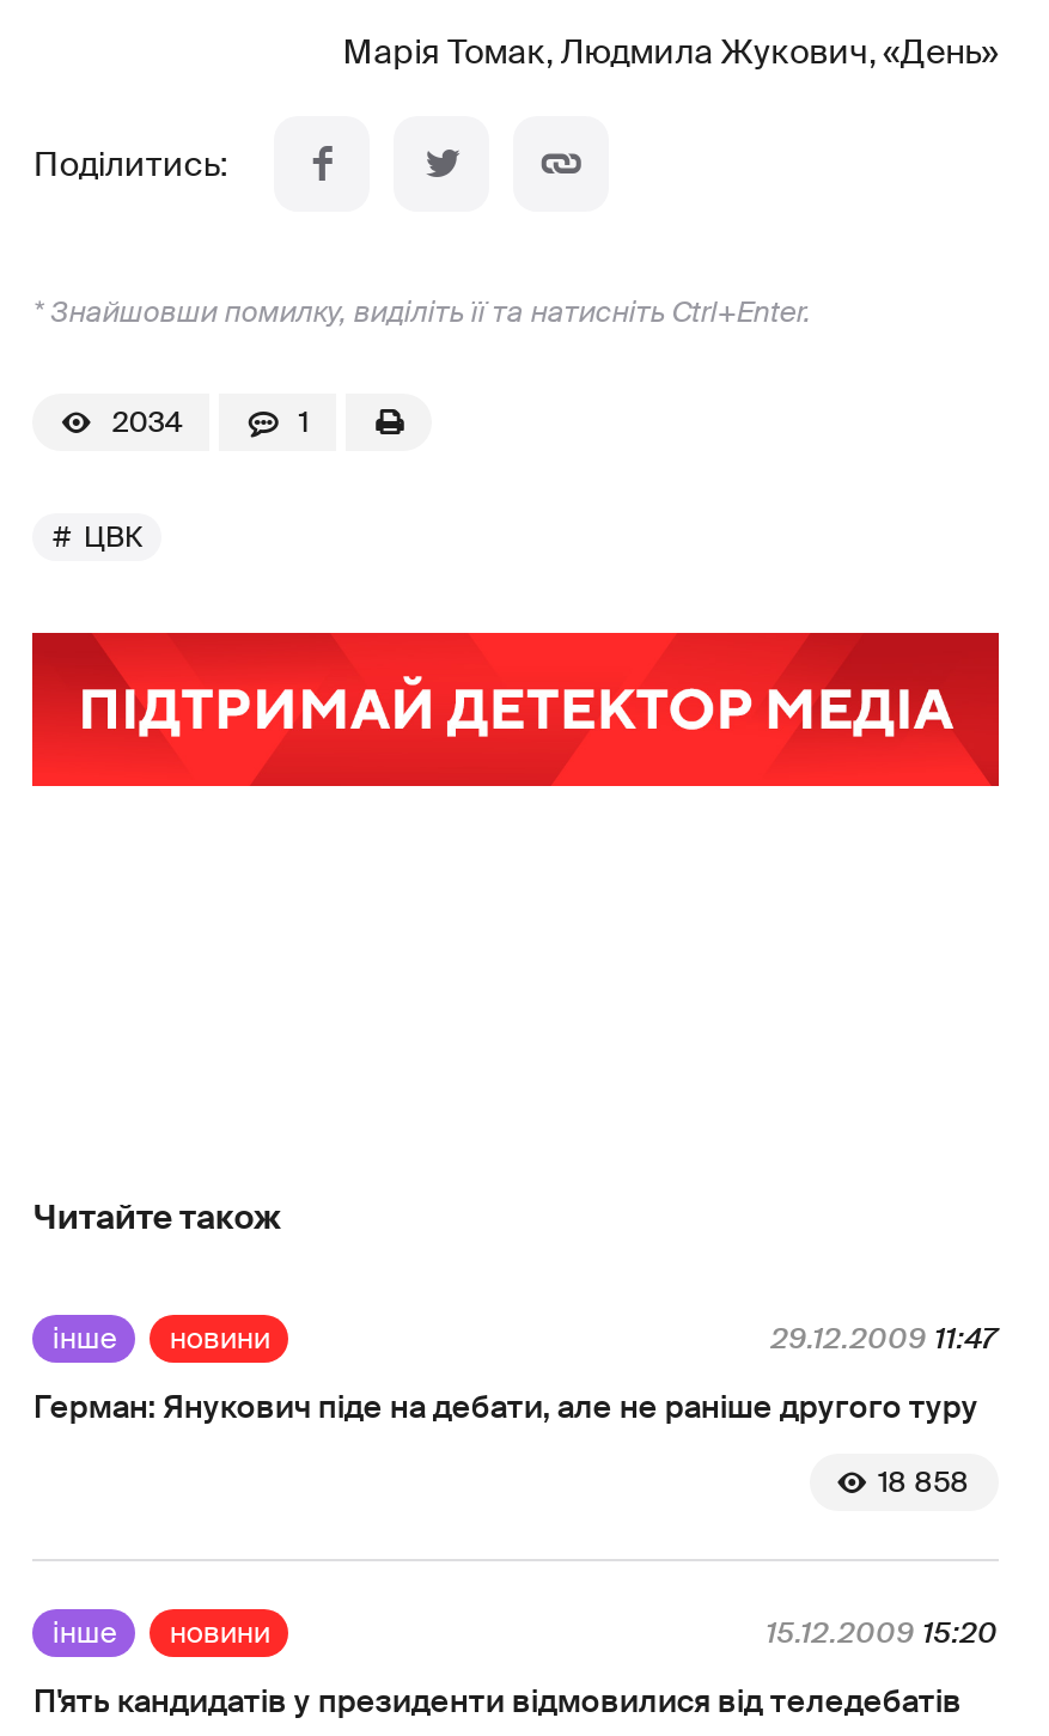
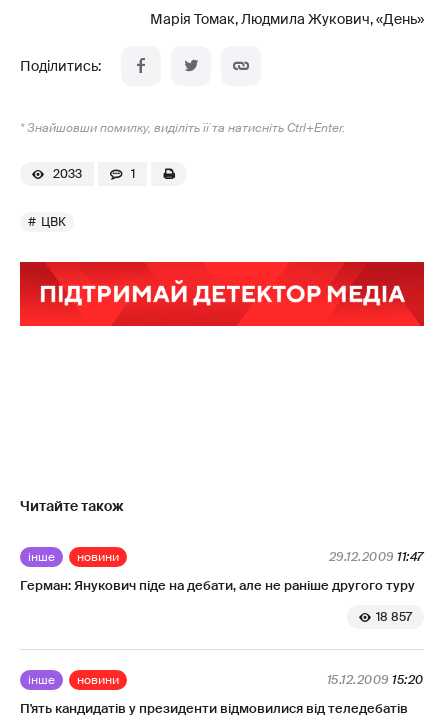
- 2034
+ 2033

- 18 858
+ 18 857
